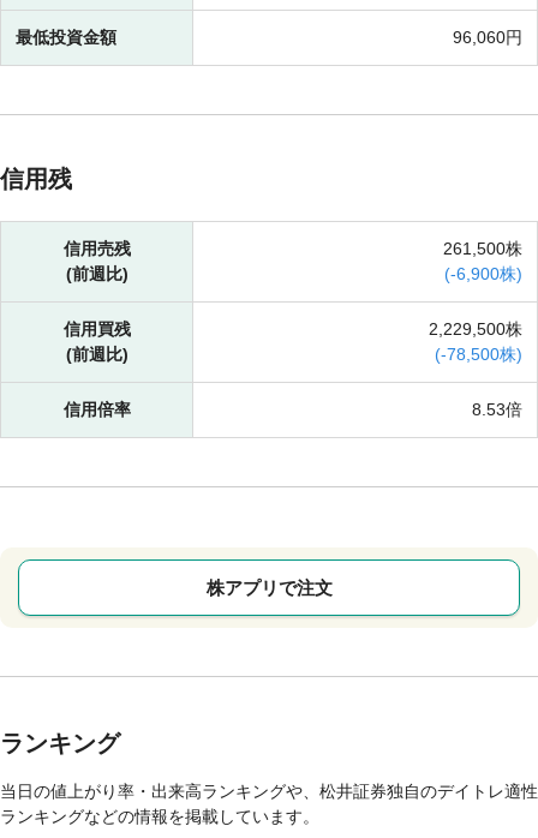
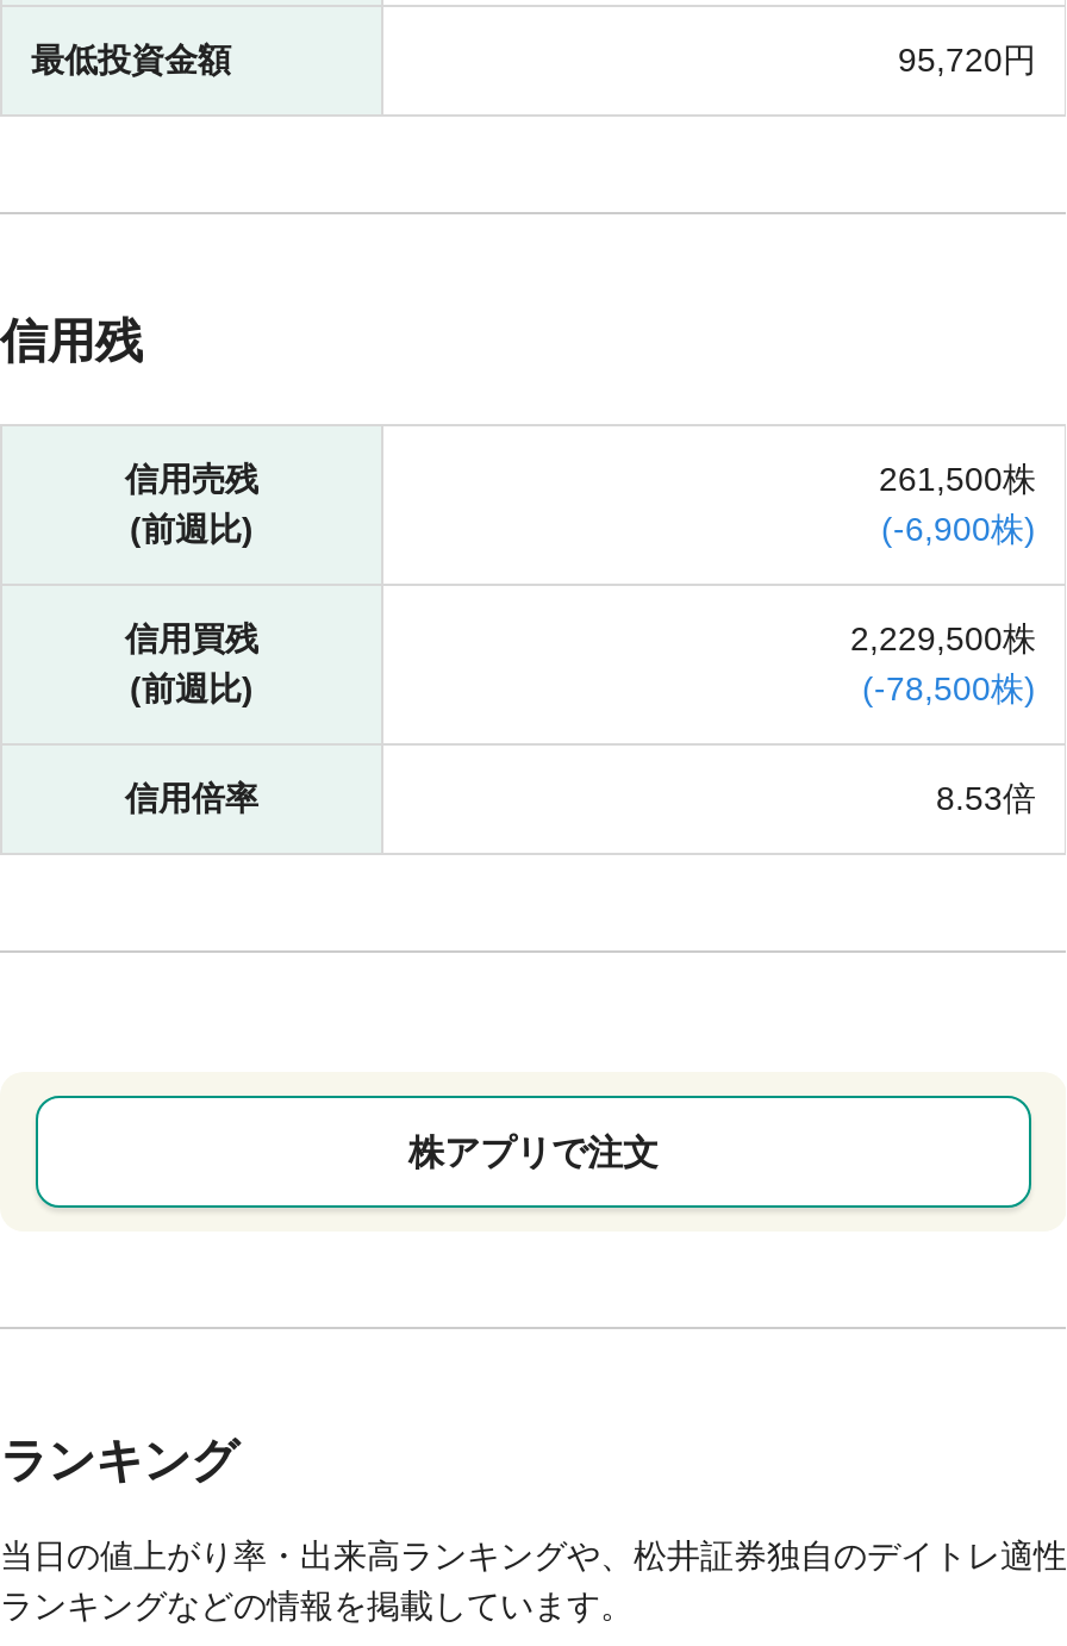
- 96,060円
+ 95,720円
